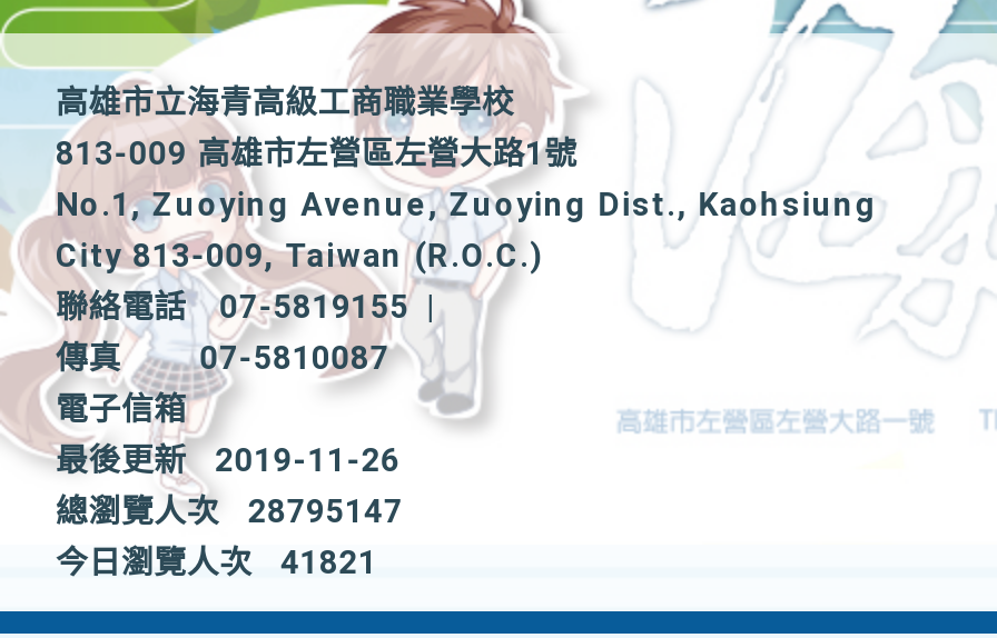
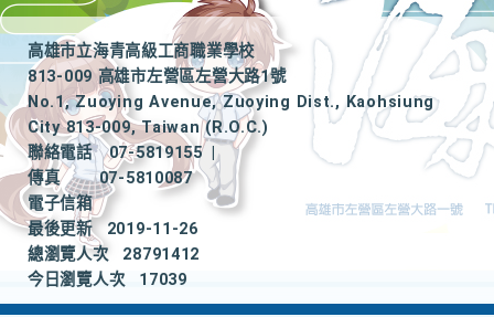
- 總瀏覽人次 28795147
+ 總瀏覽人次 28791412

- 今日瀏覽人次 41821
+ 今日瀏覽人次 17039
